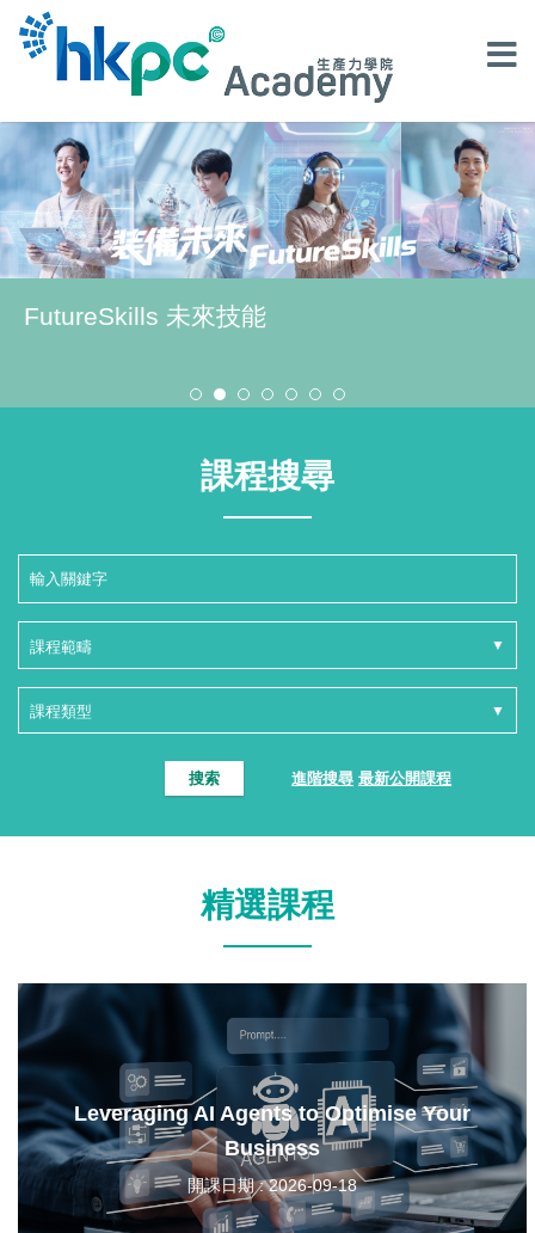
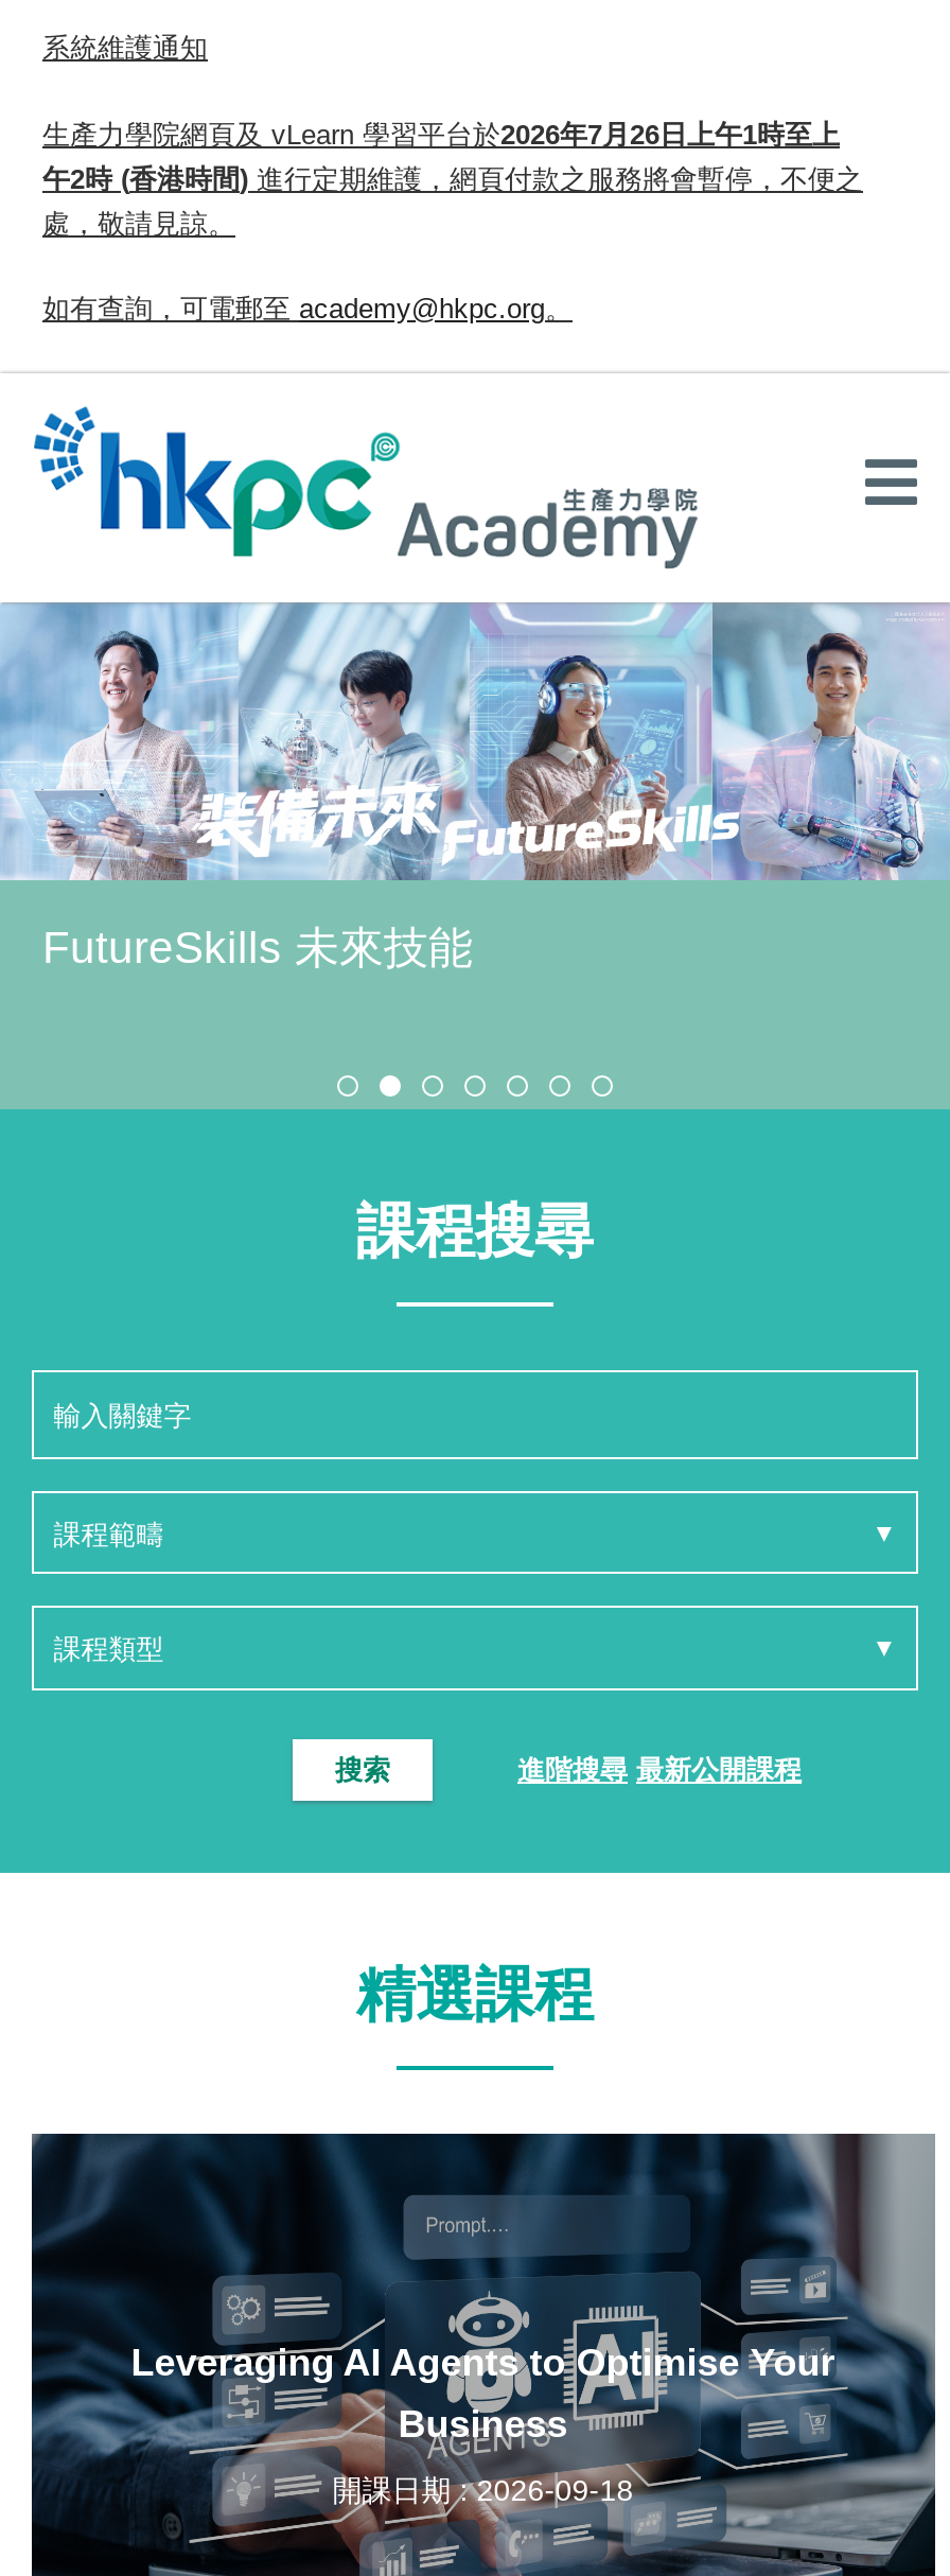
+ 系統維護通知
+ 生產力學院網頁及vLearn學習平台於2026年7月26日上午1時至上
+ 午2時(香港時間)進行定期維護，網頁付款之服務將會暫停，不便之
+ 處，敬請見諒。
+ 如有查詢，可電郵至academy@hkpc.org。
